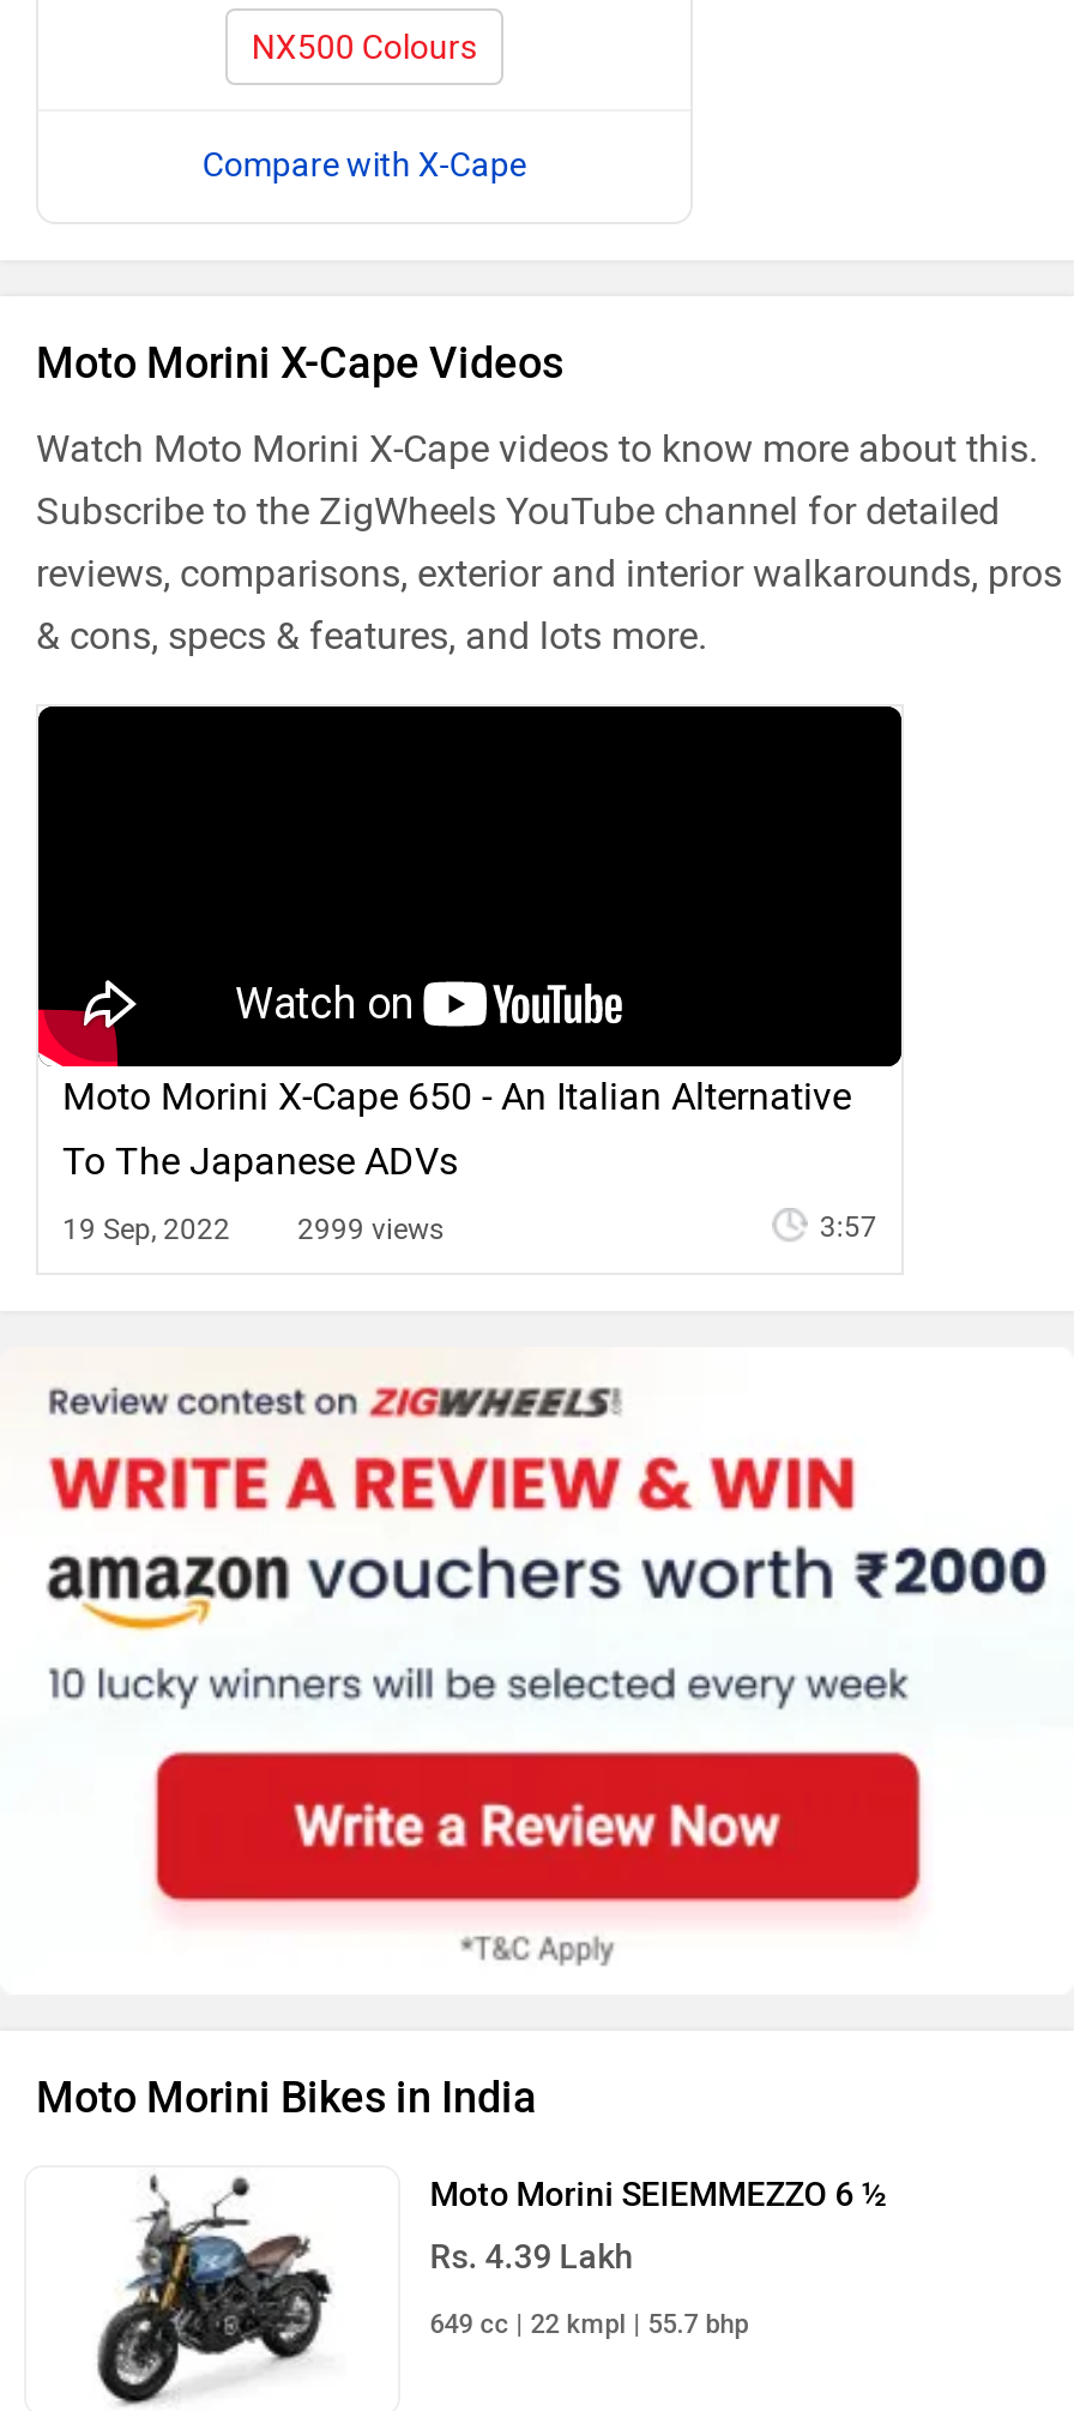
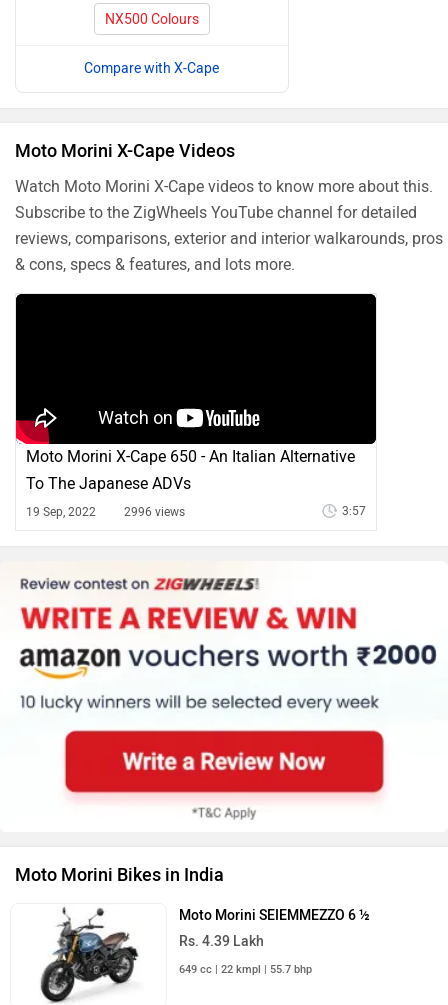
- 2999 views
+ 2996 views
